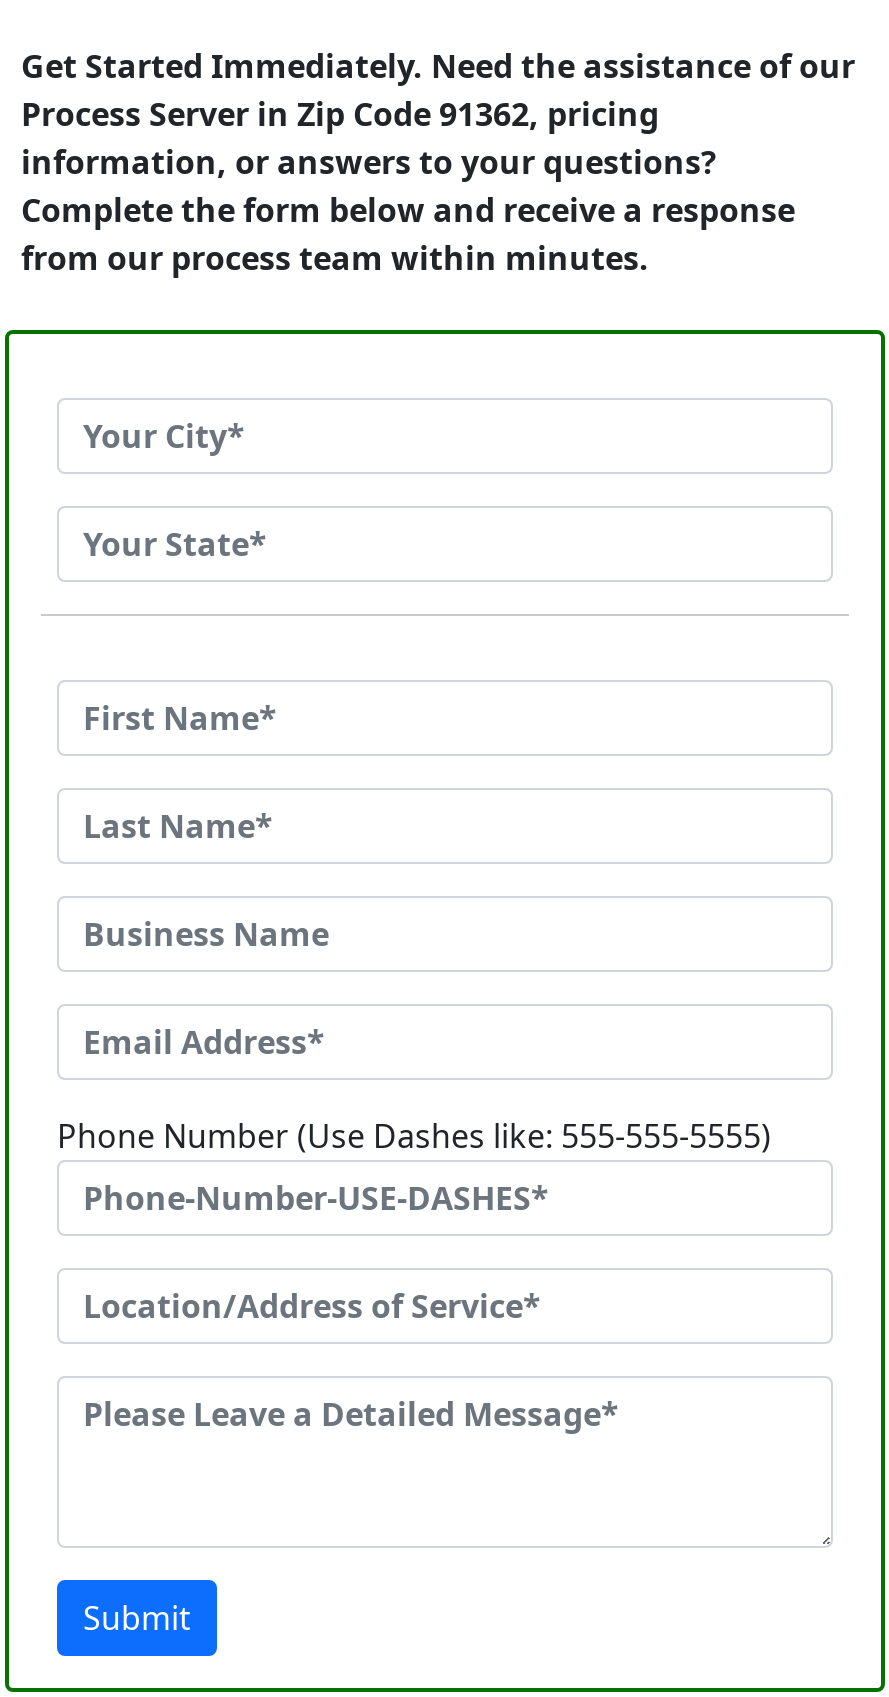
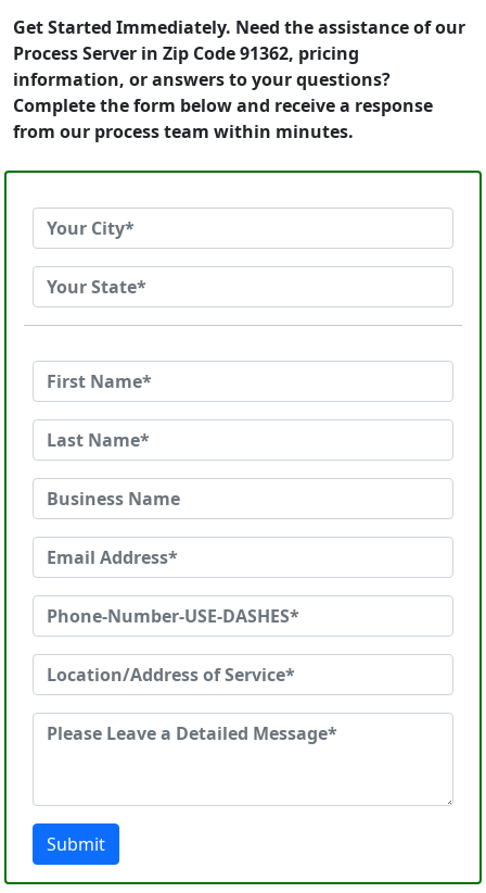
- Phone Number (Use Dashes like: 555-555-5555)
